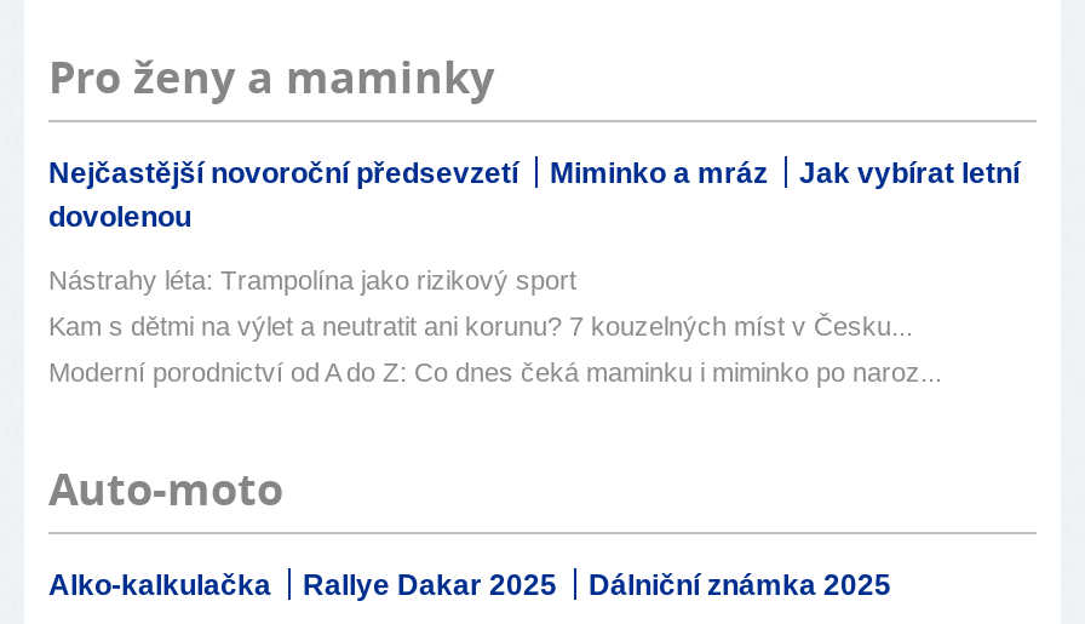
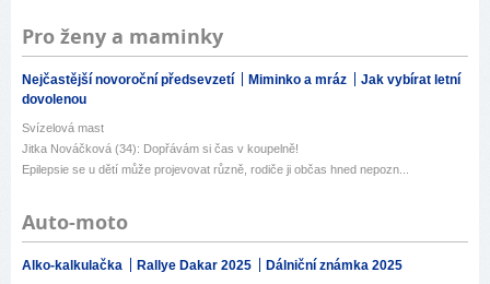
- Nástrahy léta: Trampolína jako rizikový sport
+ Svízelová mast

- Kam s dětmi na výlet a neutratit ani korunu? 7 kouzelných míst v Česku...
+ Jitka Nováčková (34): Dopřávám si čas v koupelně!

- Moderní porodnictví od A do Z: Co dnes čeká maminku i miminko po naroz...
+ Epilepsie se u dětí může projevovat různě, rodiče ji občas hned nepozn...
